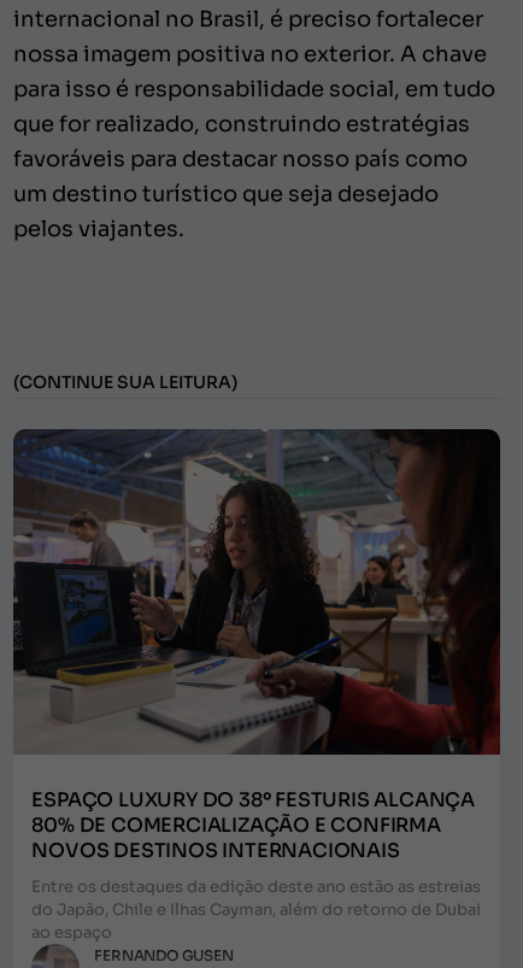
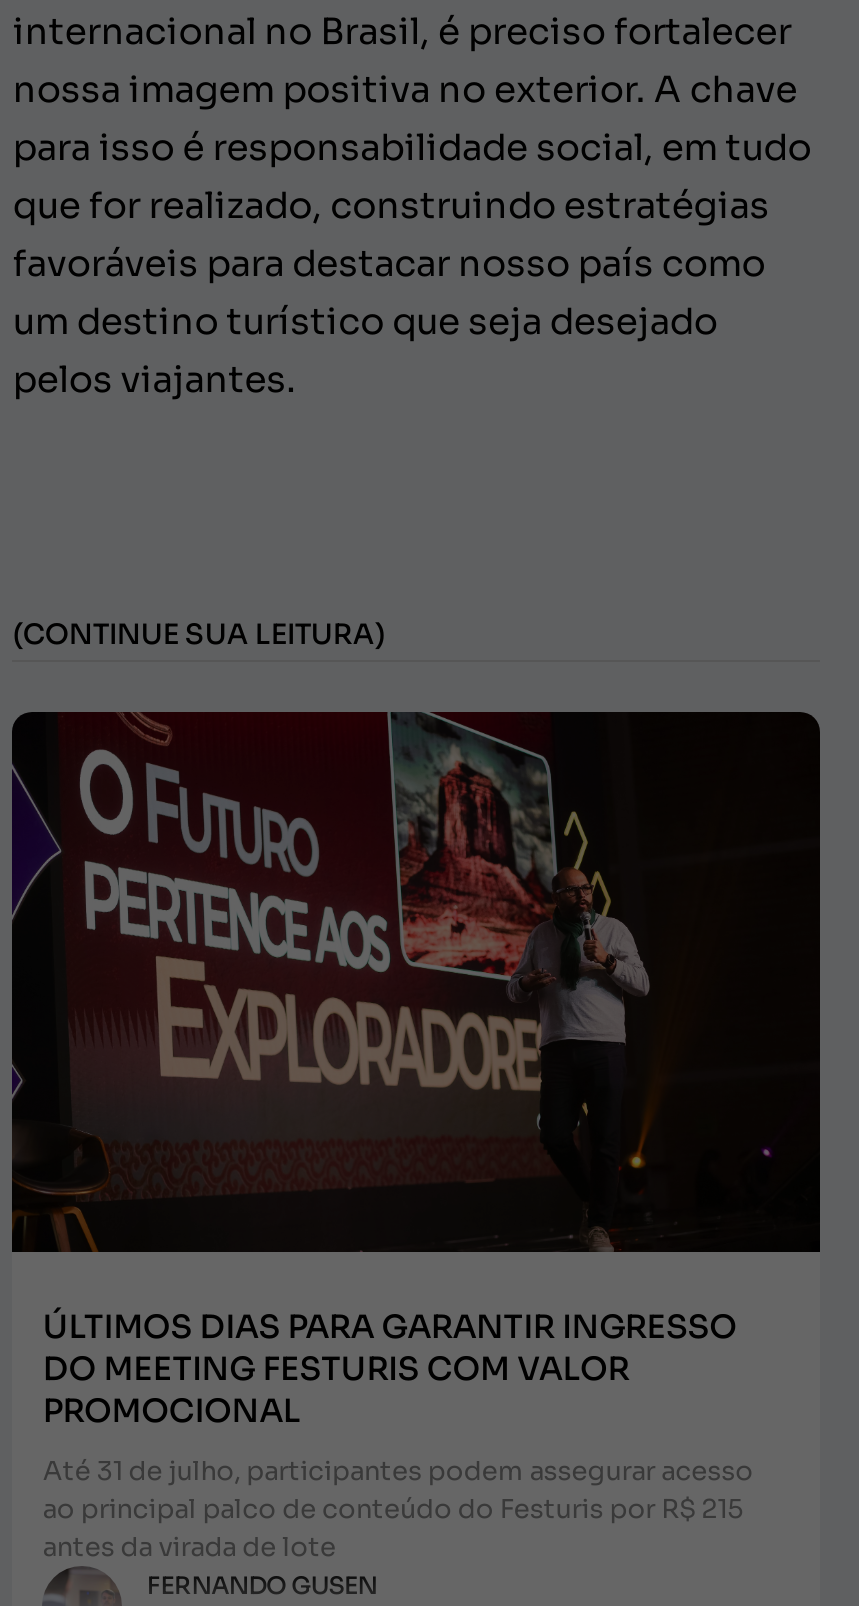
- [image]
- ESPAÇO LUXURY DO 38º FESTURIS ALCANÇA
- 80% DE COMERCIALIZAÇÃO E CONFIRMA
- NOVOS DESTINOS INTERNACIONAIS
+ [image]
+ ÚLTIMOS DIAS PARA GARANTIR INGRESSO
+ DO MEETING FESTURIS COM VALOR
+ PROMOCIONAL

- Entre os destaques da edição deste ano estão as estreias
- do Japão, Chile e Ilhas Cayman, além do retorno de Dubai
- ao espaço
+ Até 31 de julho, participantes podem assegurar acesso
+ ao principal palco de conteúdo do Festuris por R$ 215
+ antes da virada de lote
